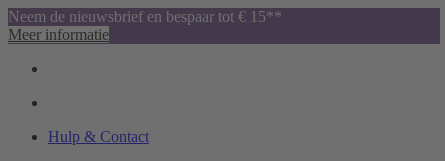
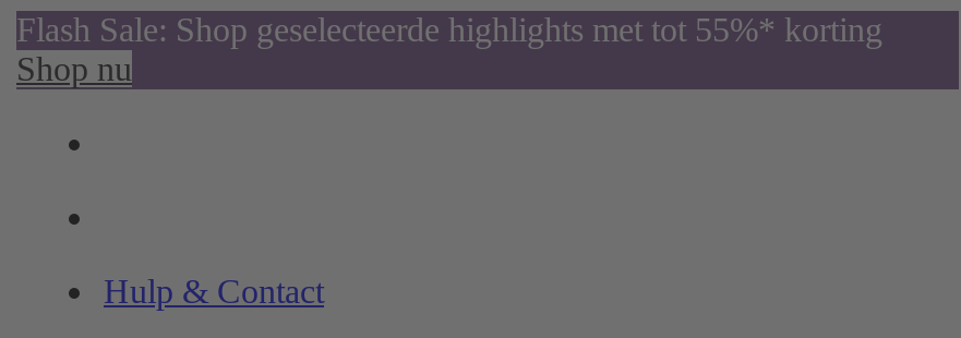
- Neem de nieuwsbrief en bespaar tot € 15**
- Meer informatie
+ Flash Sale: Shop geselecteerde highlights met tot 55%* korting
+ Shop nu
